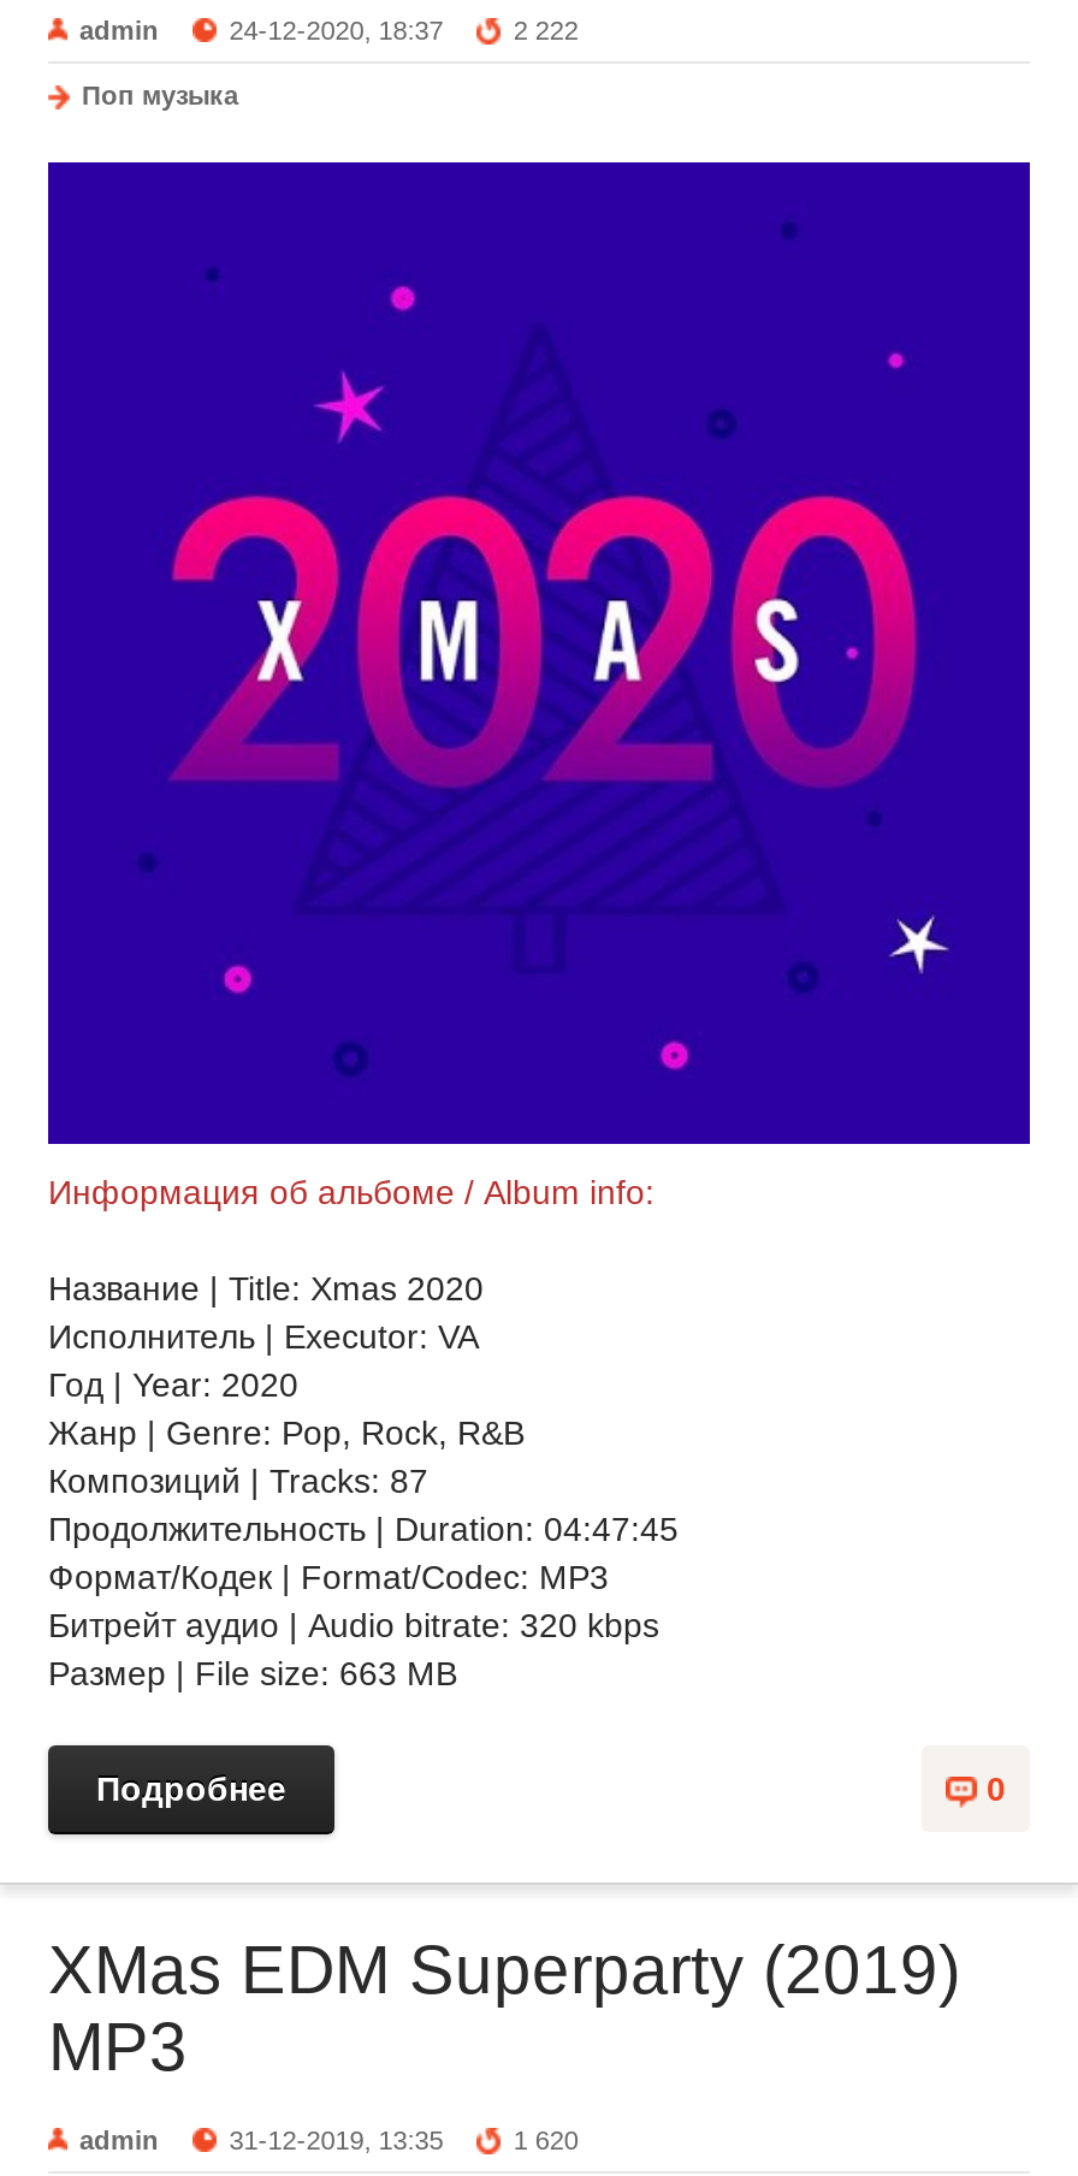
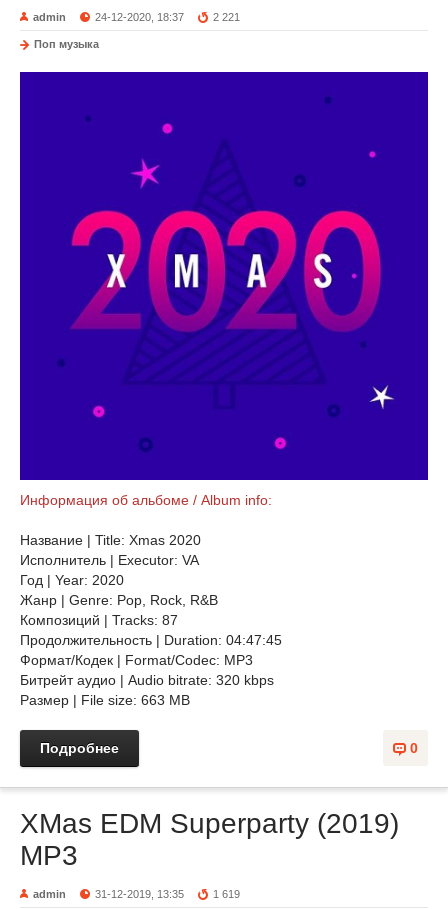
- 2 222
+ 2 221

- 1 620
+ 1 619
